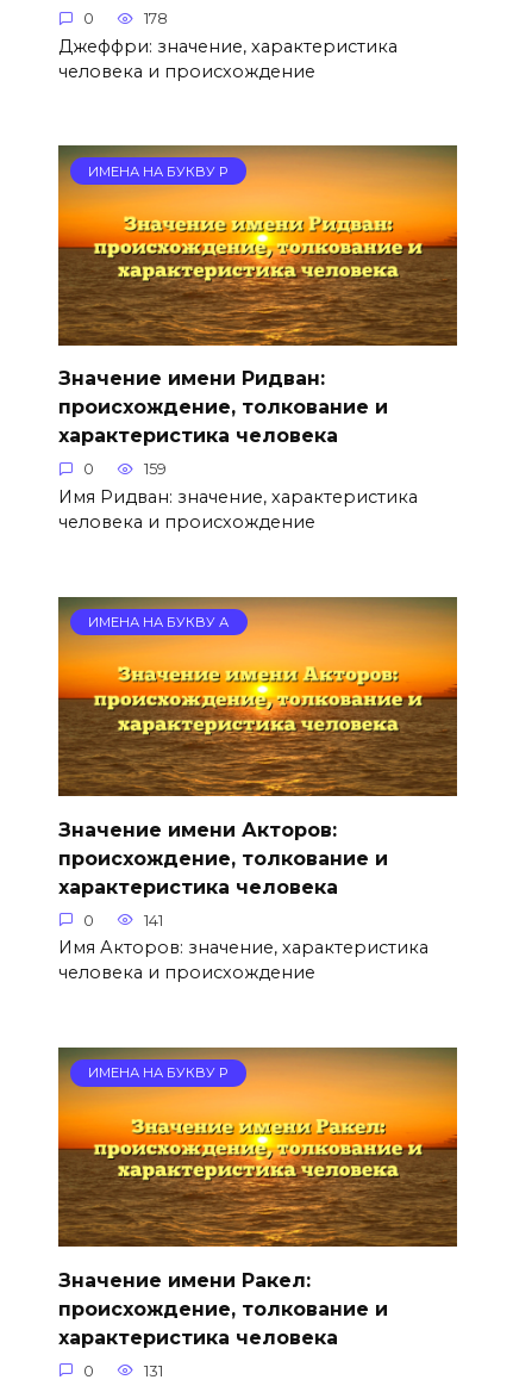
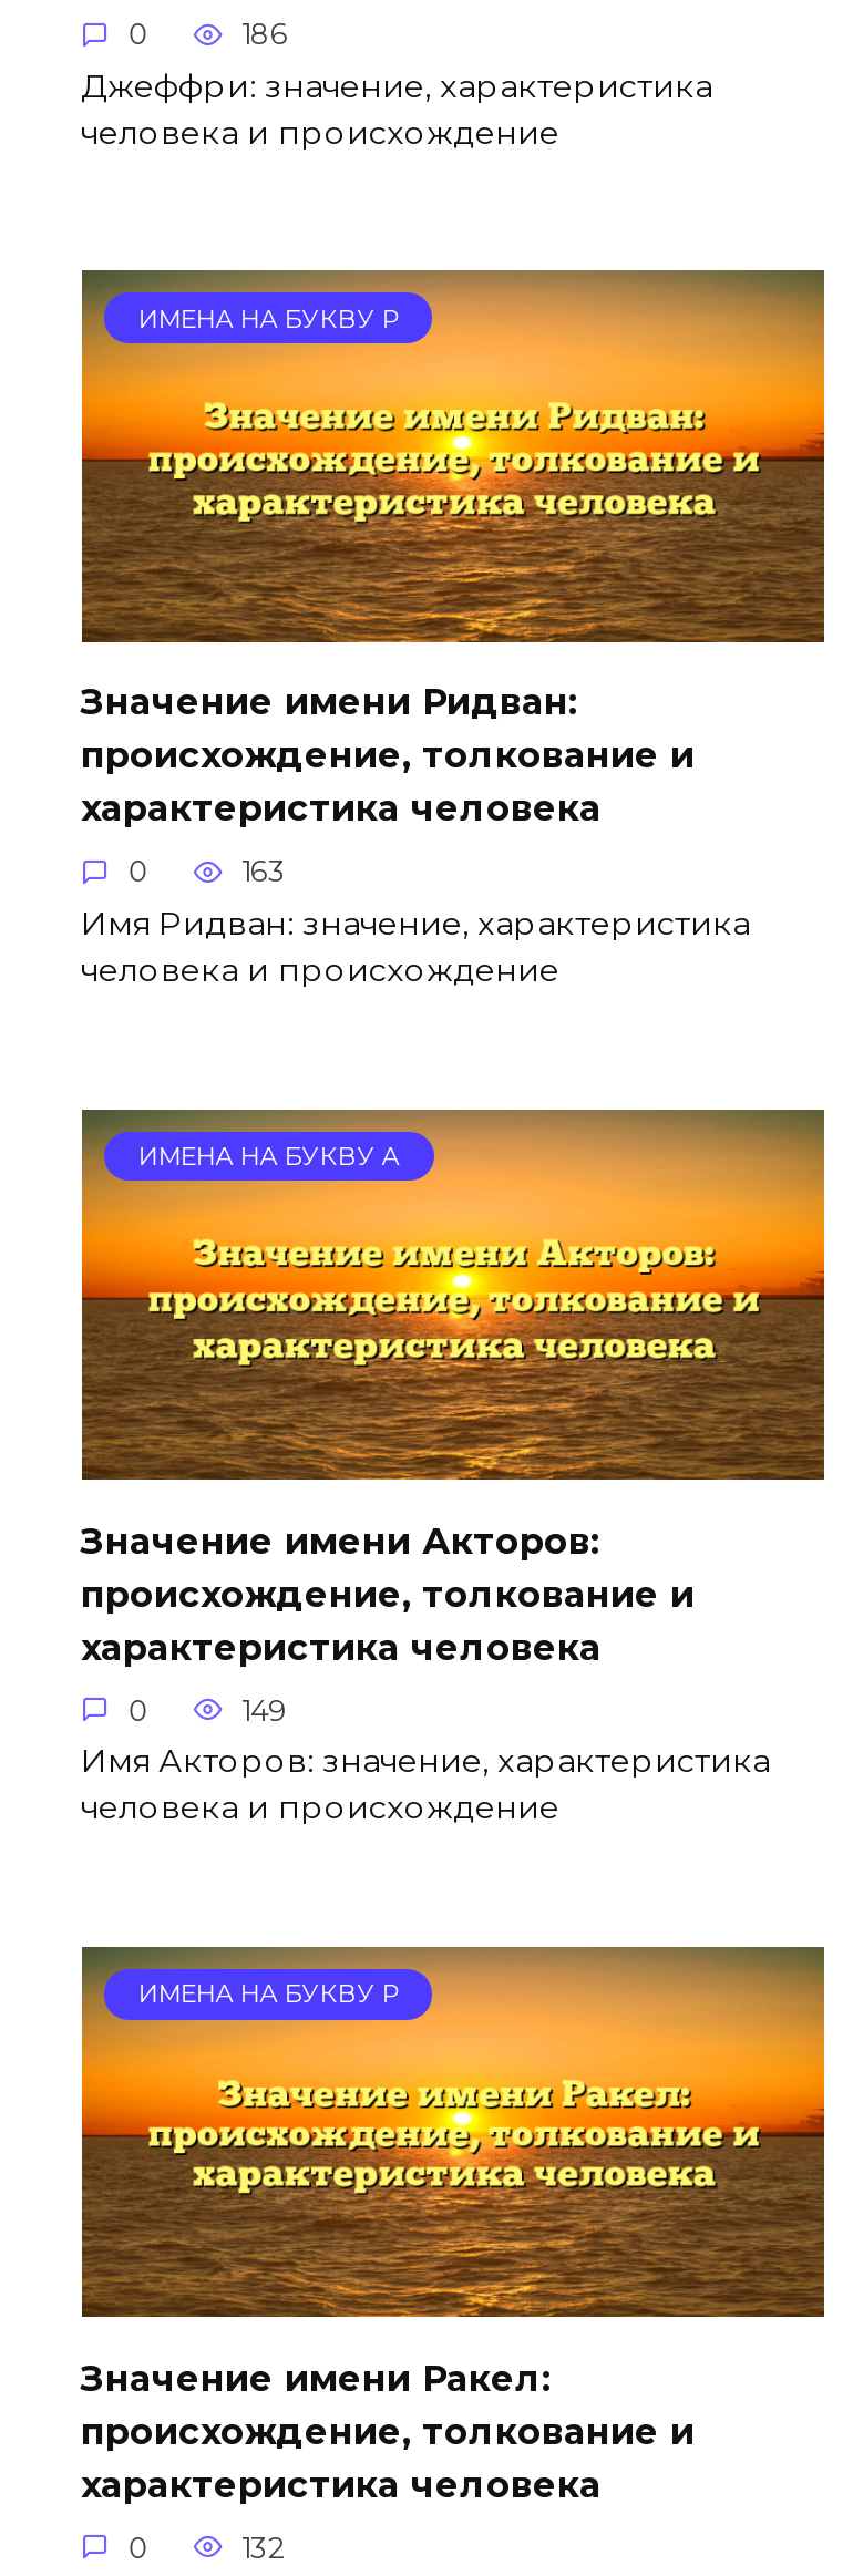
- 178
+ 186

- 159
+ 163

- 141
+ 149

- 131
+ 132
